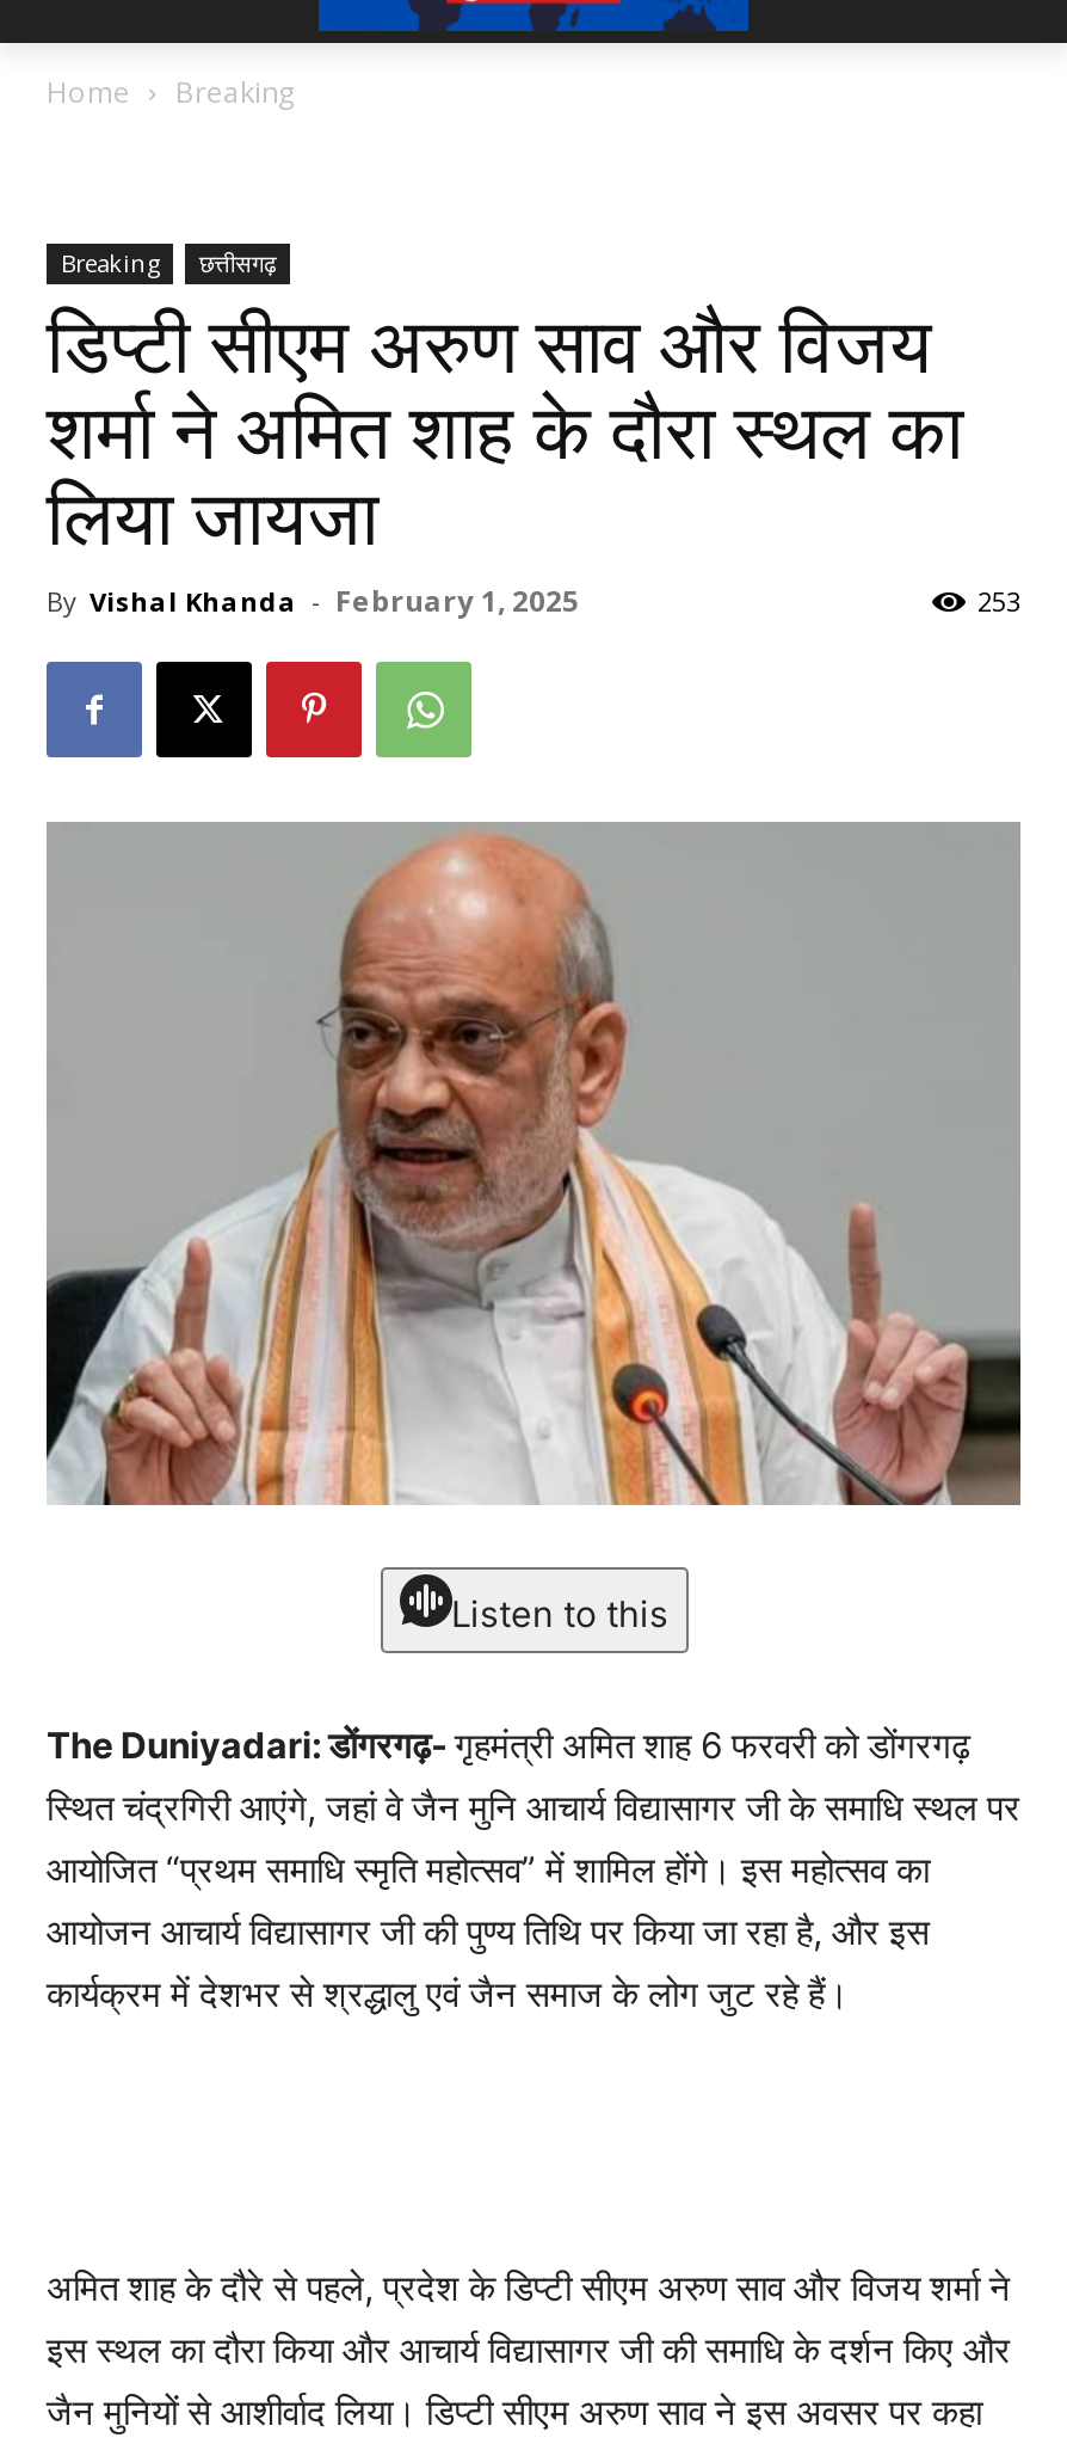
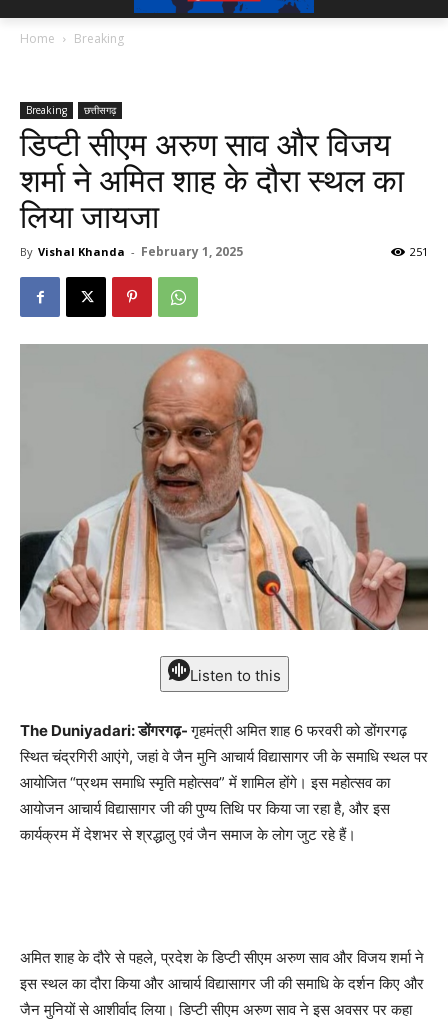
- 253
+ 251
